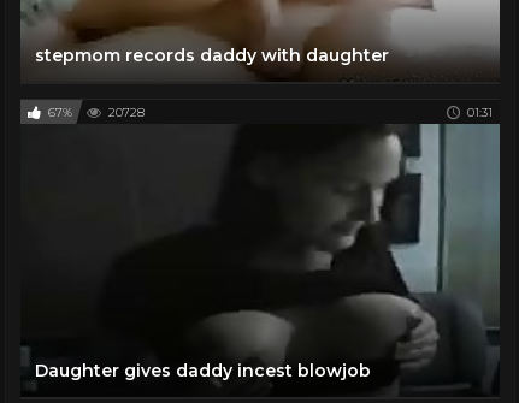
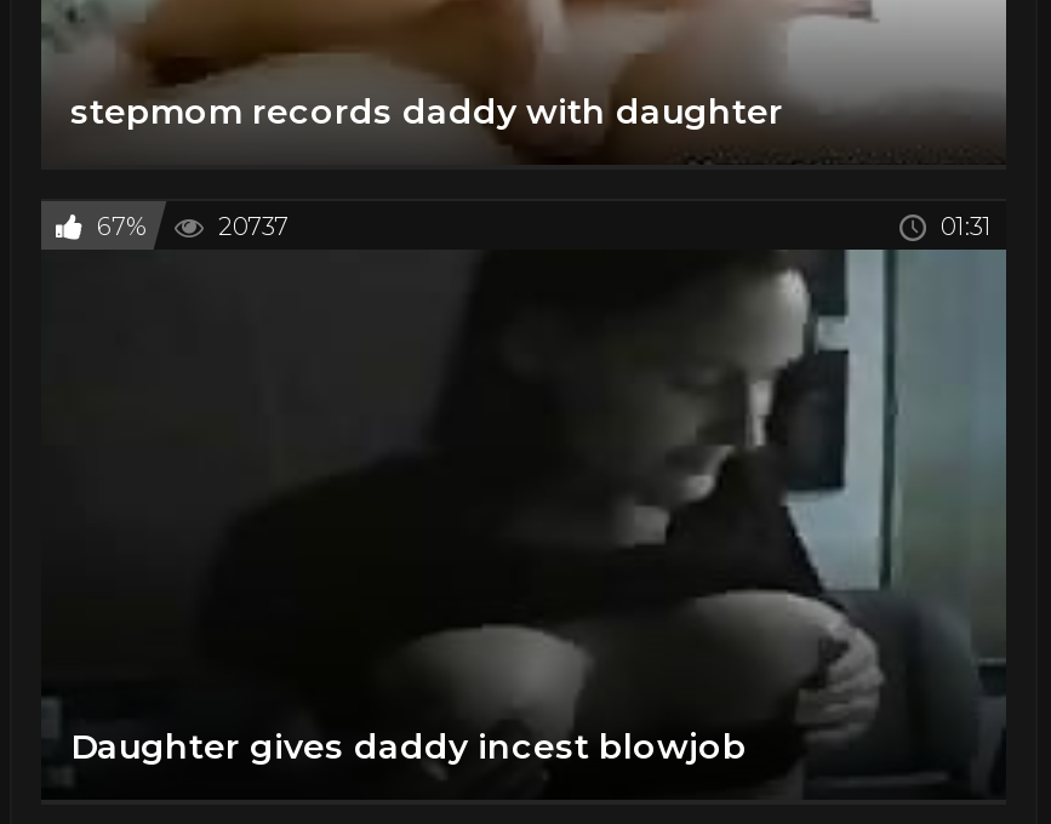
- 20728
+ 20737
